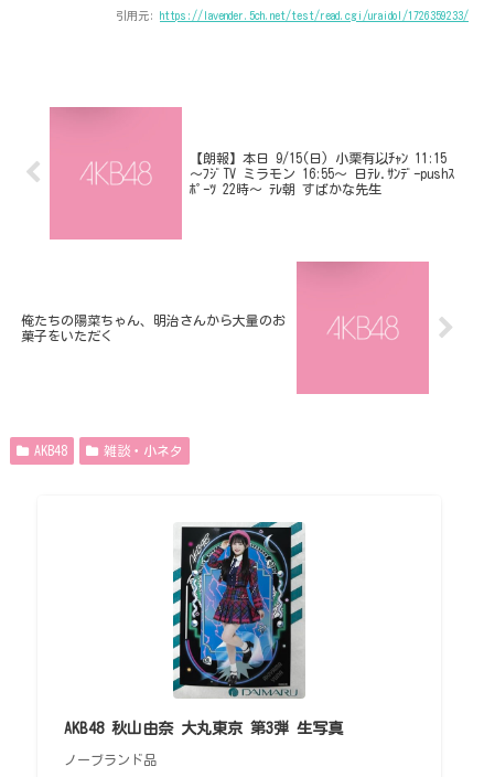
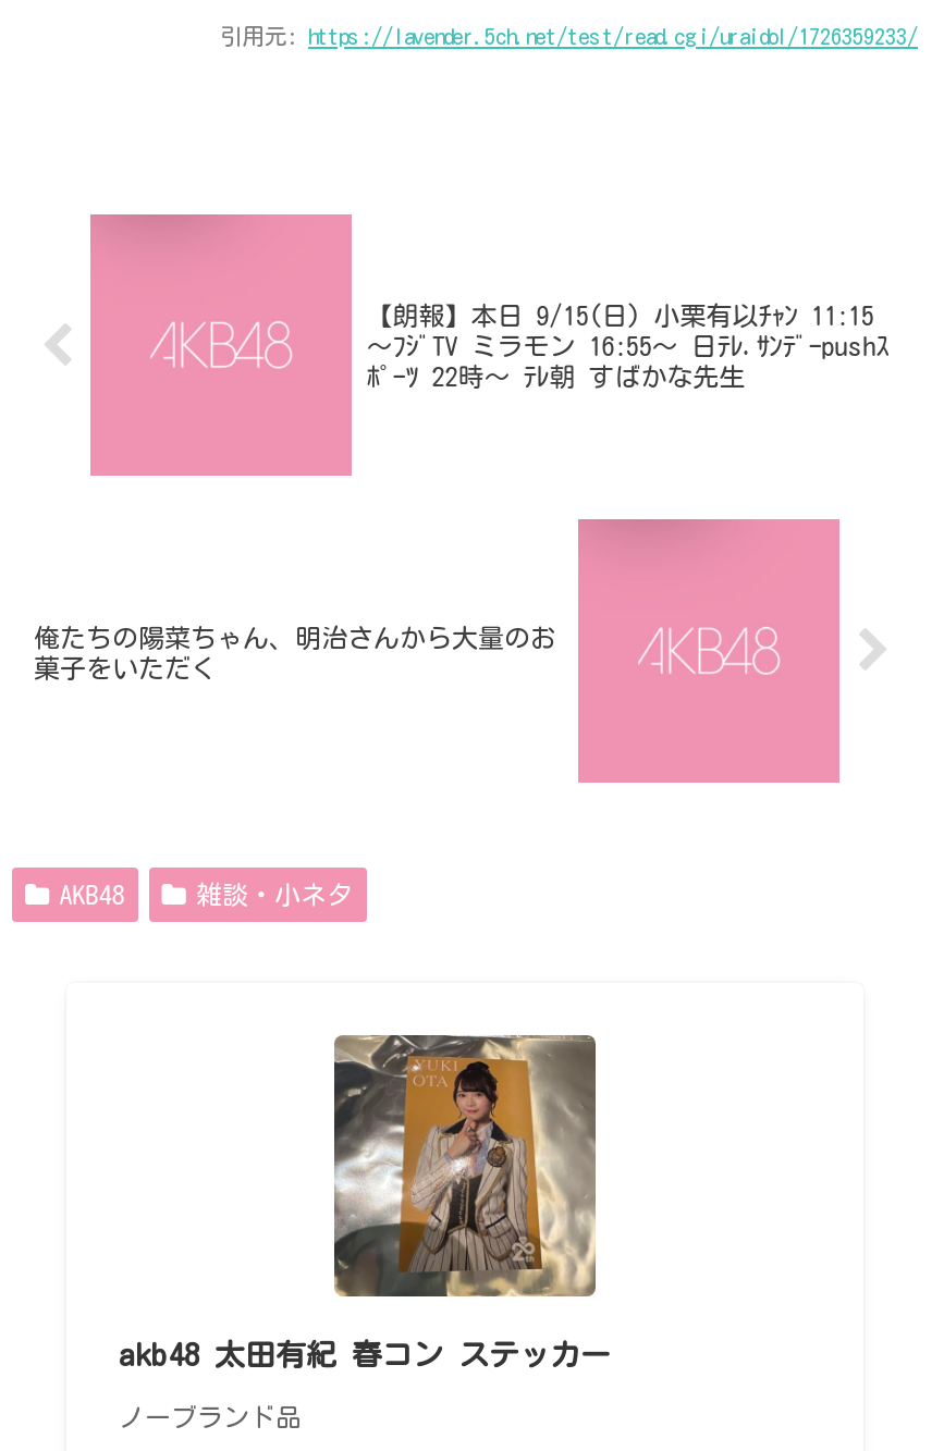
- [image]
+ [image]

- AKB48 秋山由奈 大丸東京 第3弾 生写真
+ akb48 太田有紀 春コン ステッカー
